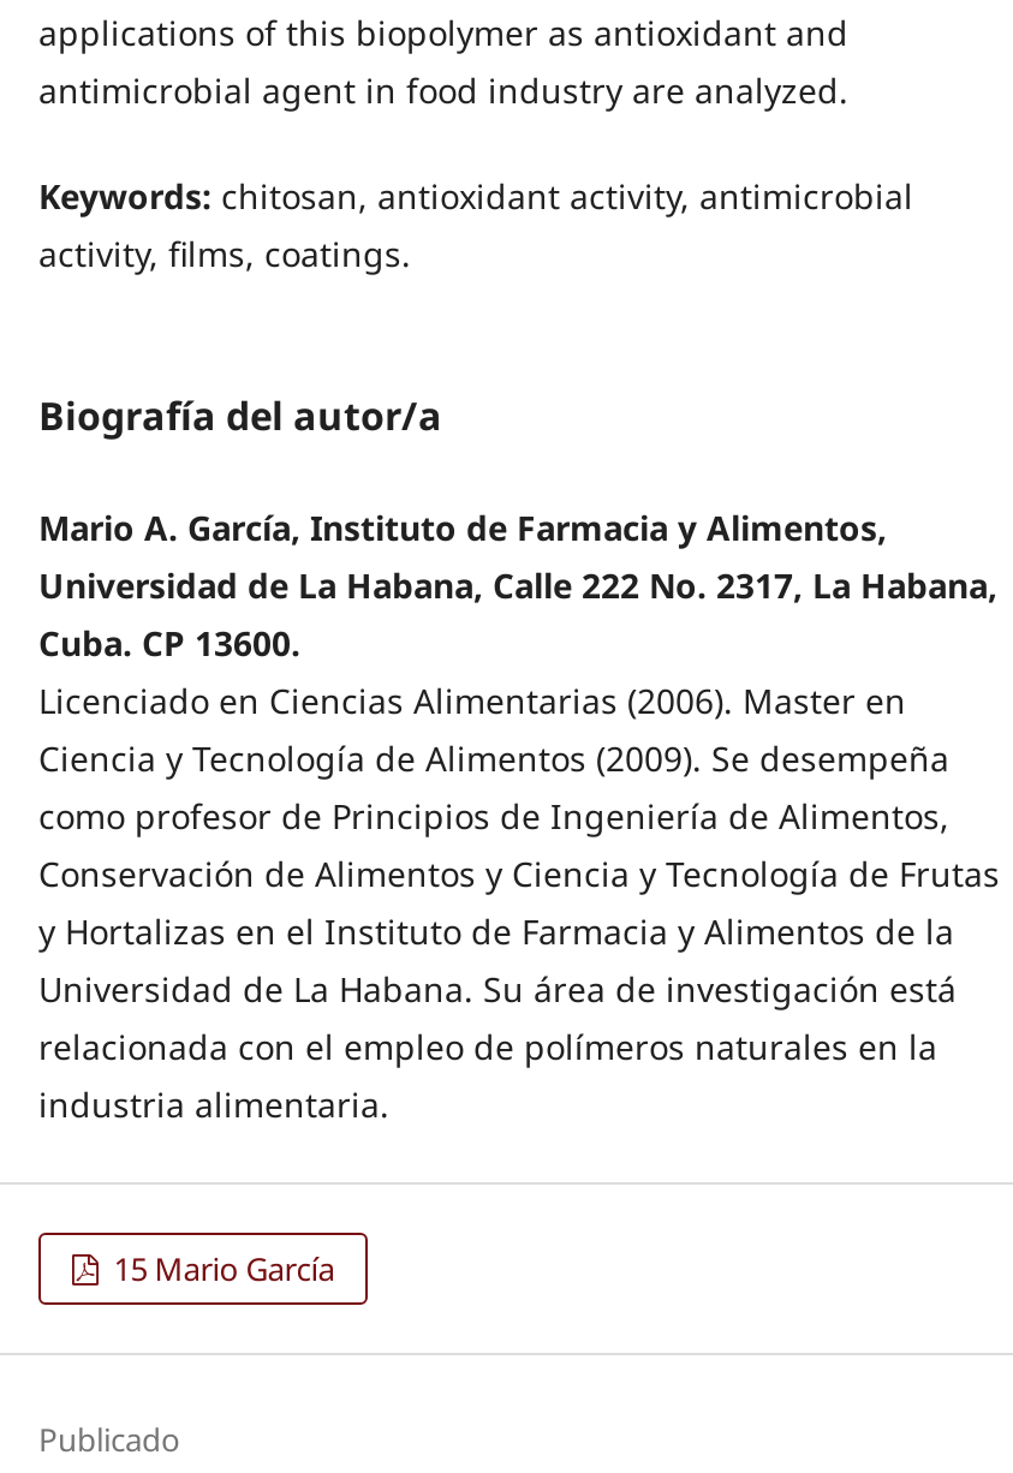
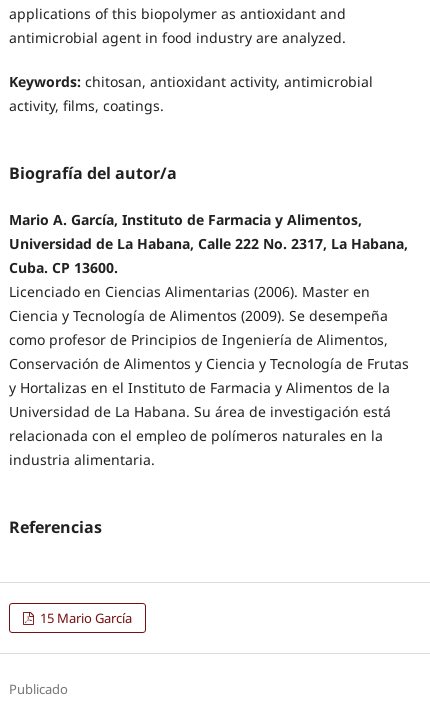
+ Referencias
